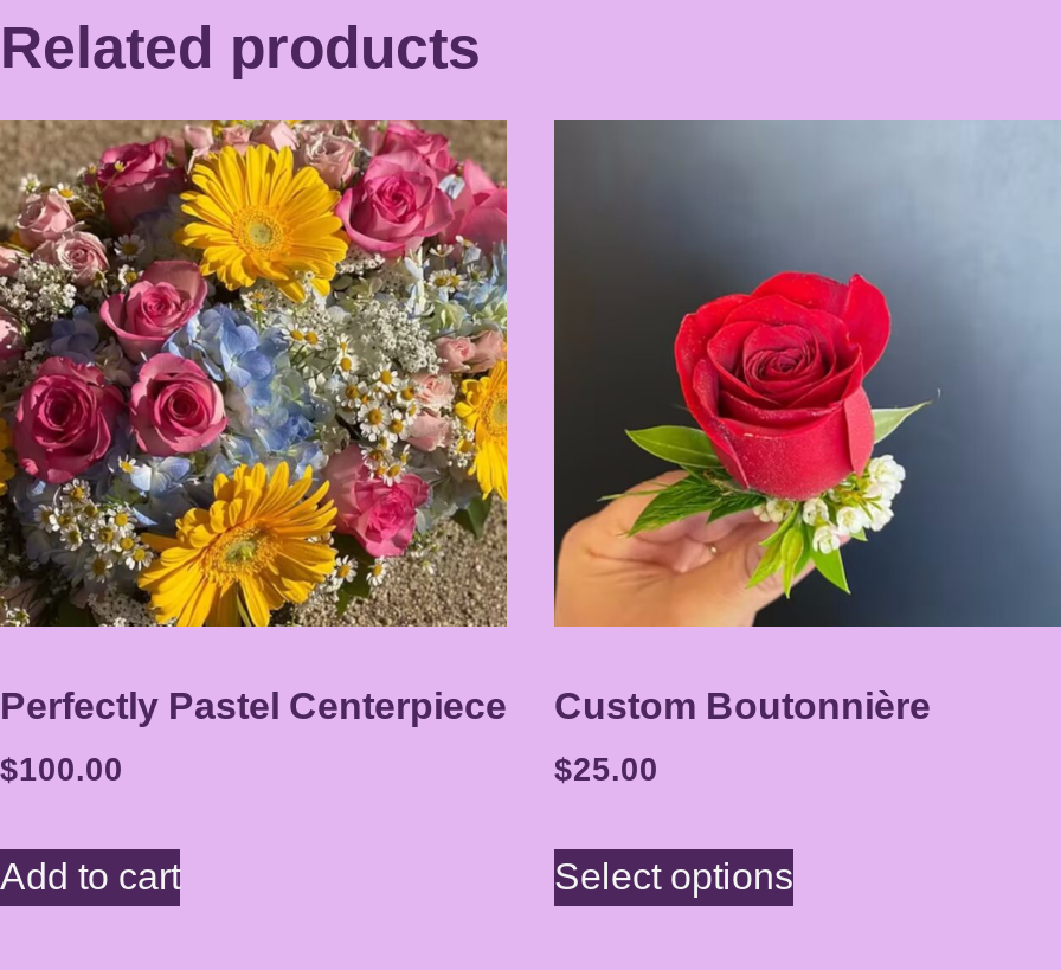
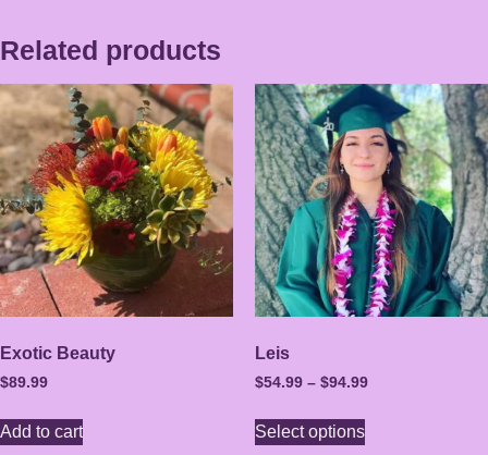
- [image]
- Perfectly Pastel Centerpiece
+ [image]
+ Exotic Beauty

- [image]
- Custom Boutonnière
+ [image]
+ Leis

- $100.00
+ $89.99

- $25.00
+ $54.99 – $94.99
